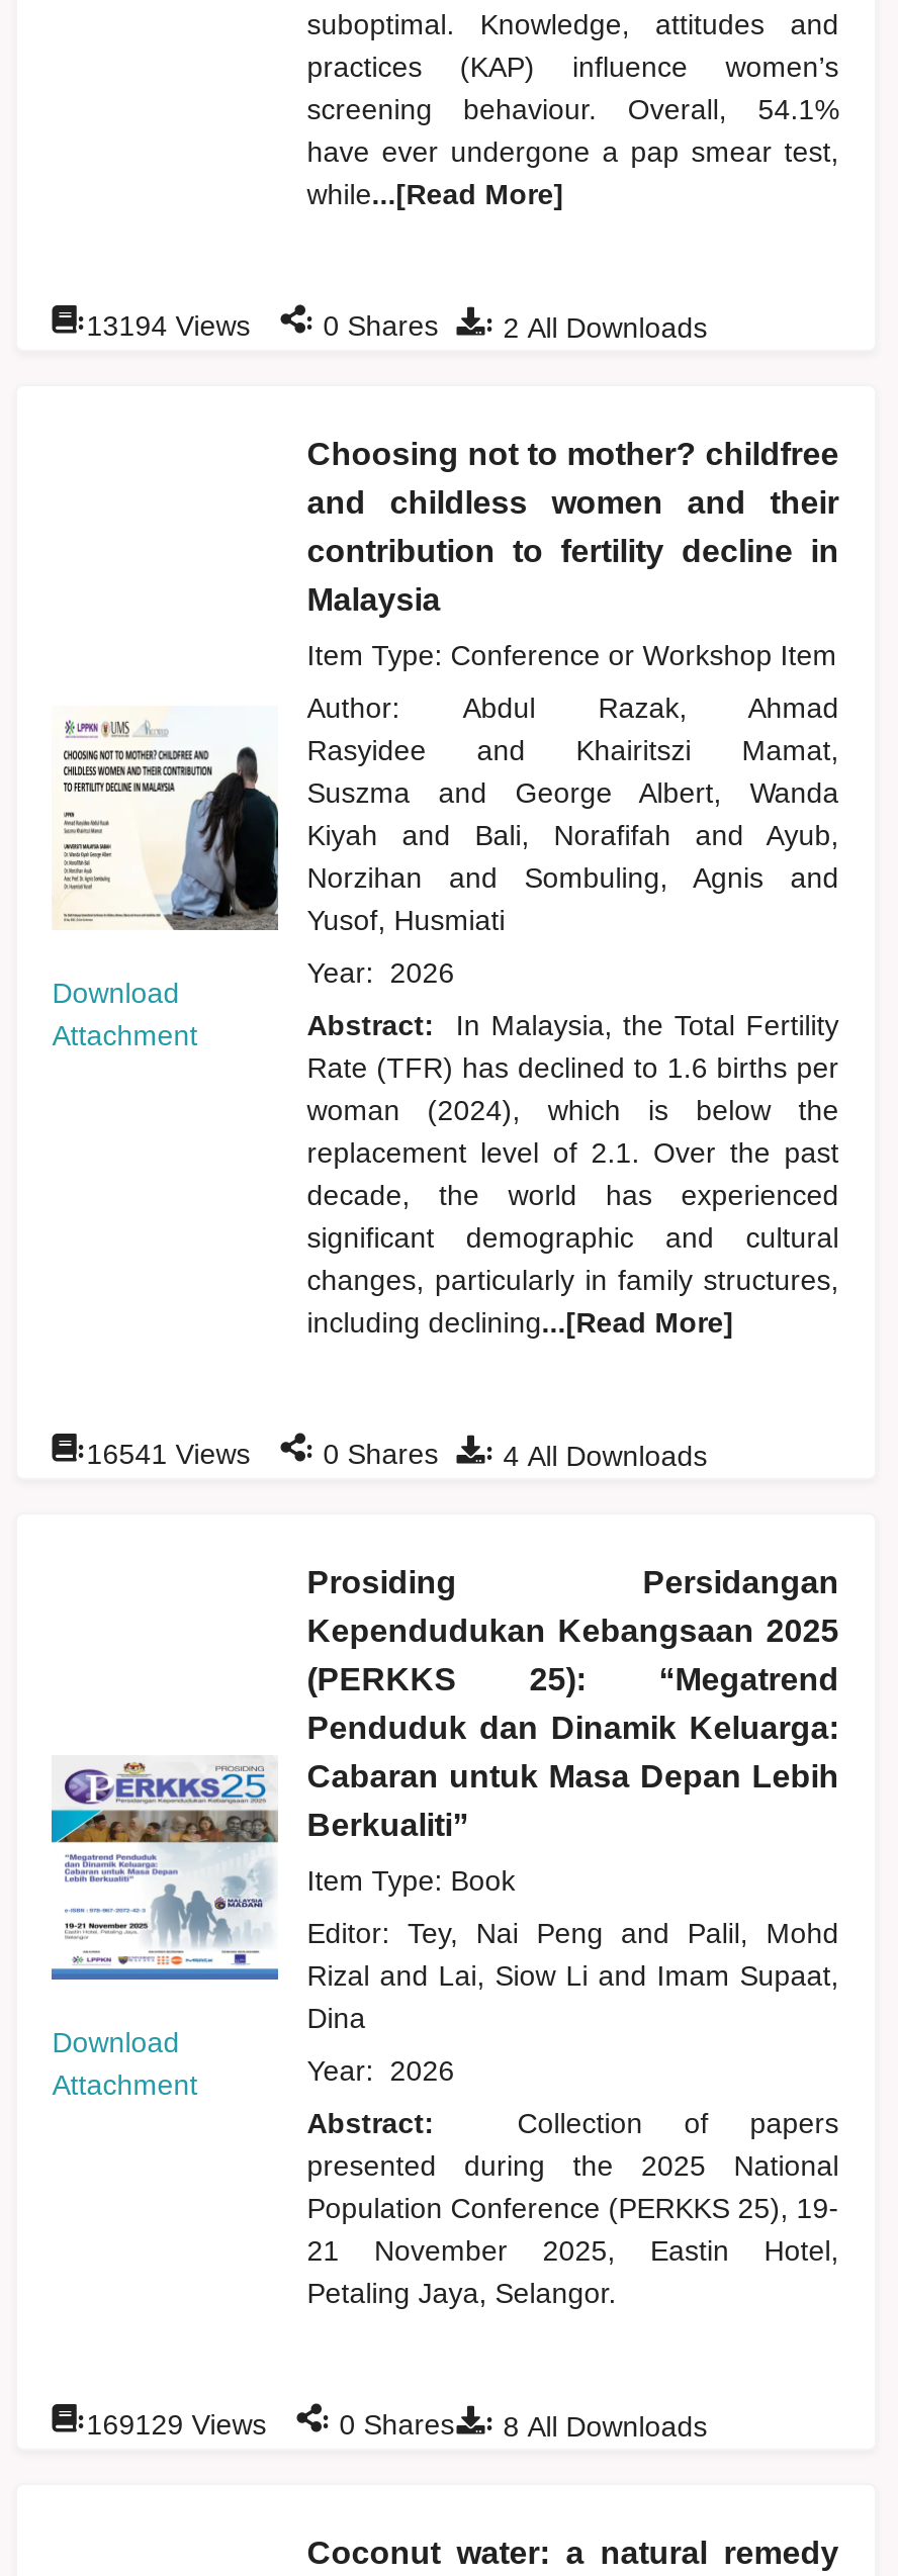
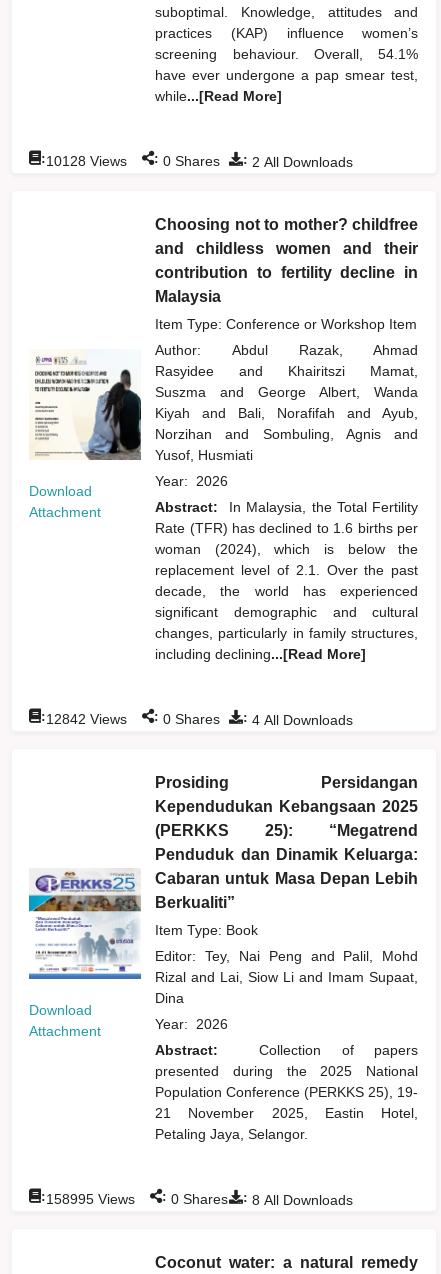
- :13194 Views : 0 Shares : 2 All Downloads
+ :10128 Views : 0 Shares : 2 All Downloads

- :16541 Views : 0 Shares : 4 All Downloads
+ :12842 Views : 0 Shares : 4 All Downloads

- :169129 Views : 0 Shares : 8 All Downloads
+ :158995 Views : 0 Shares : 8 All Downloads
